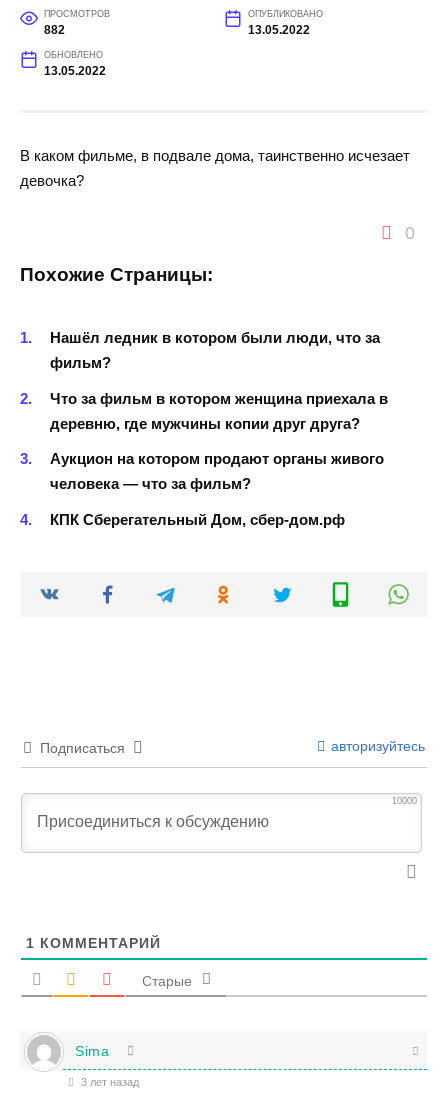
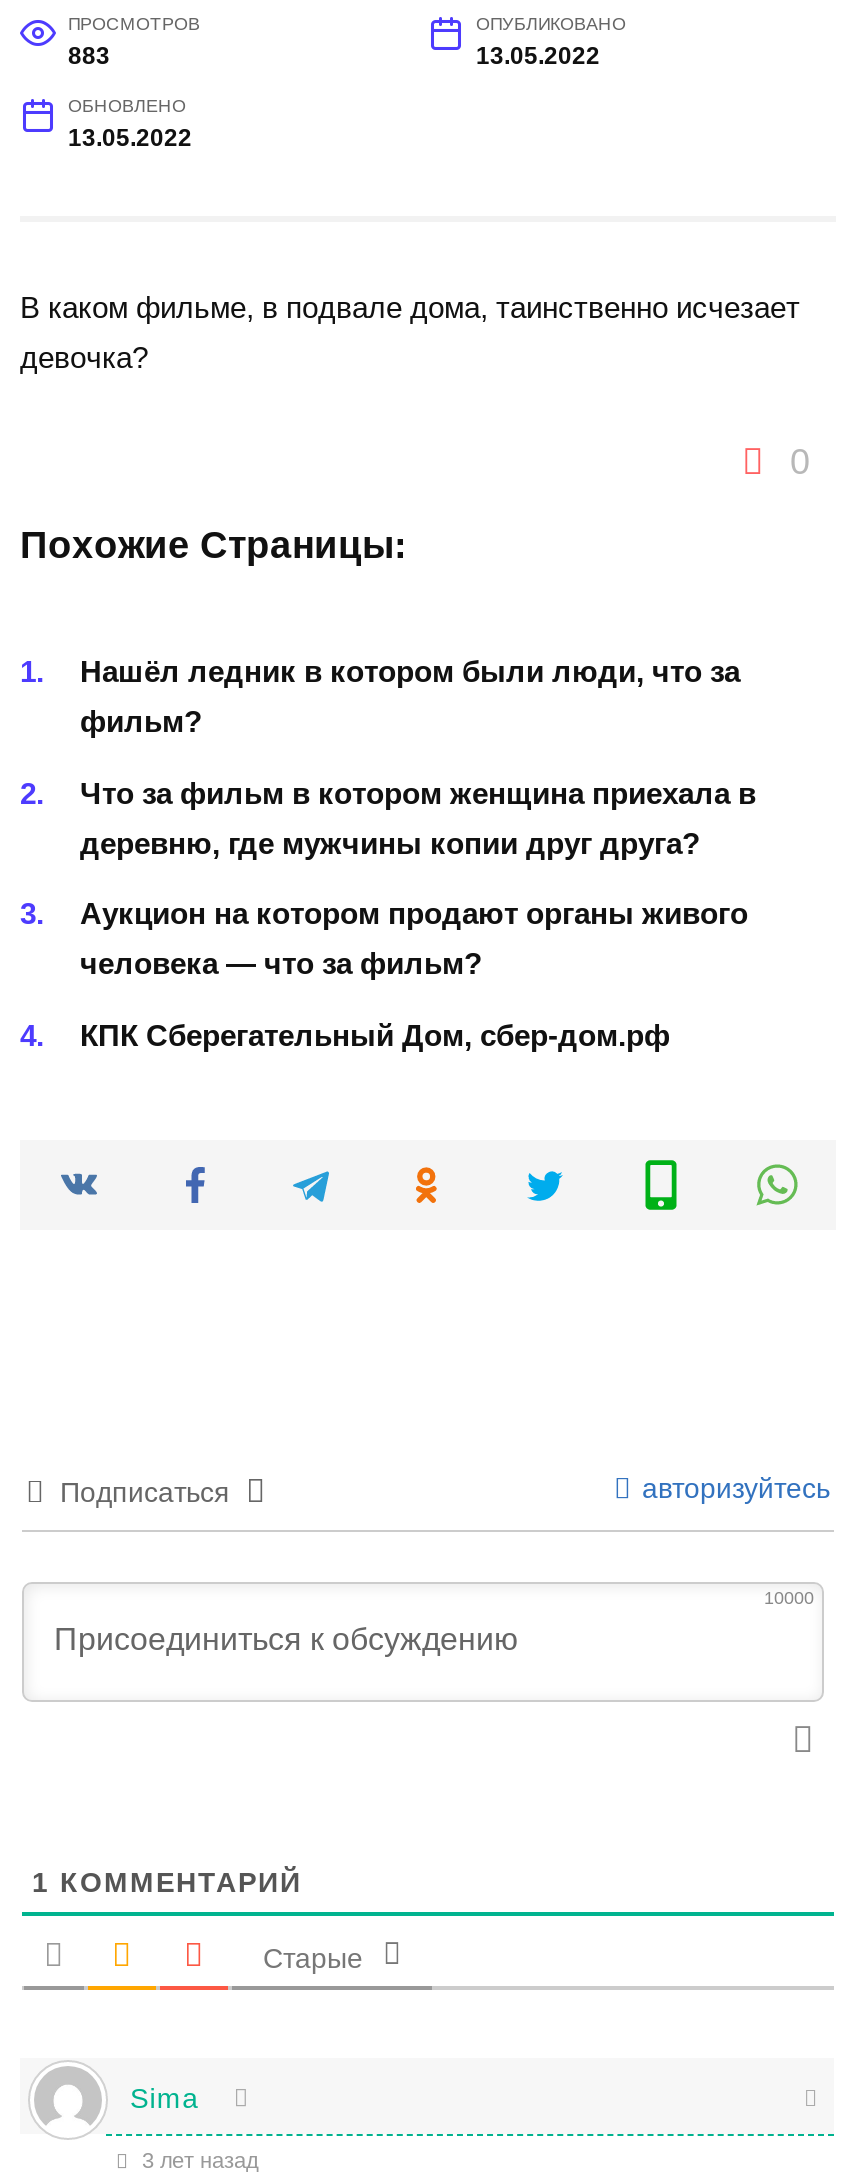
- 882
+ 883
